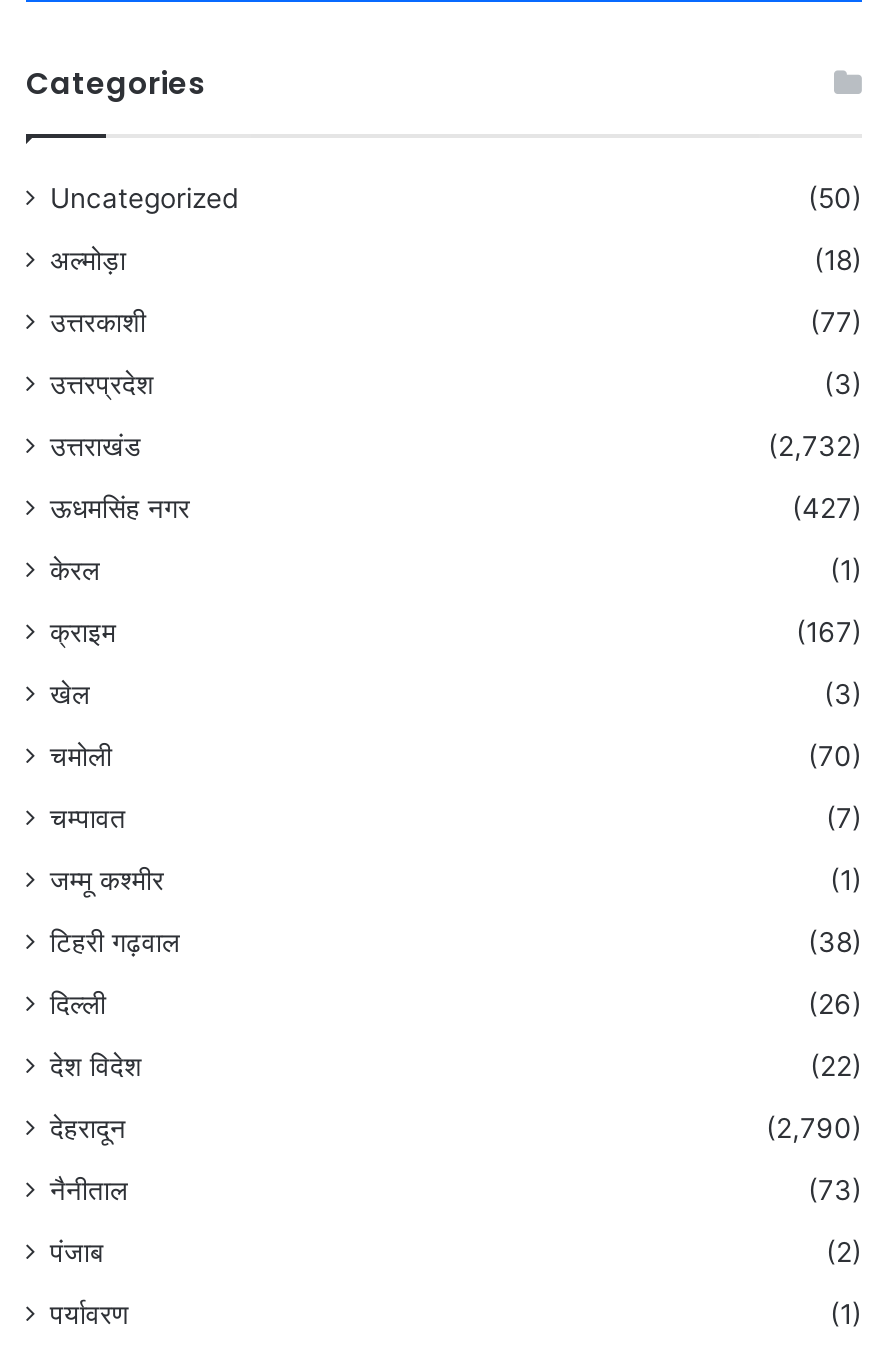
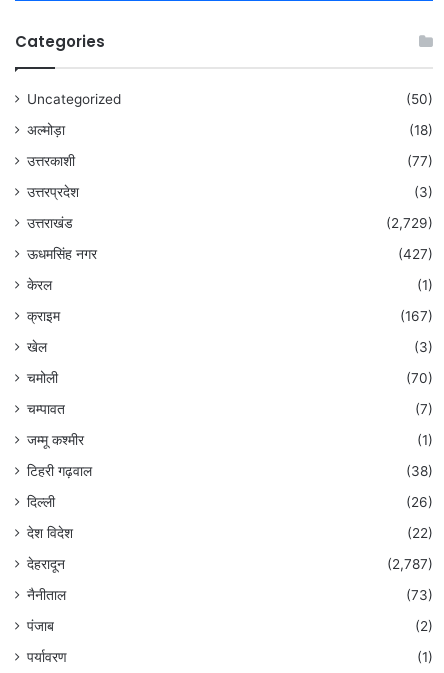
- (2,732)
+ (2,729)

- (2,790)
+ (2,787)
